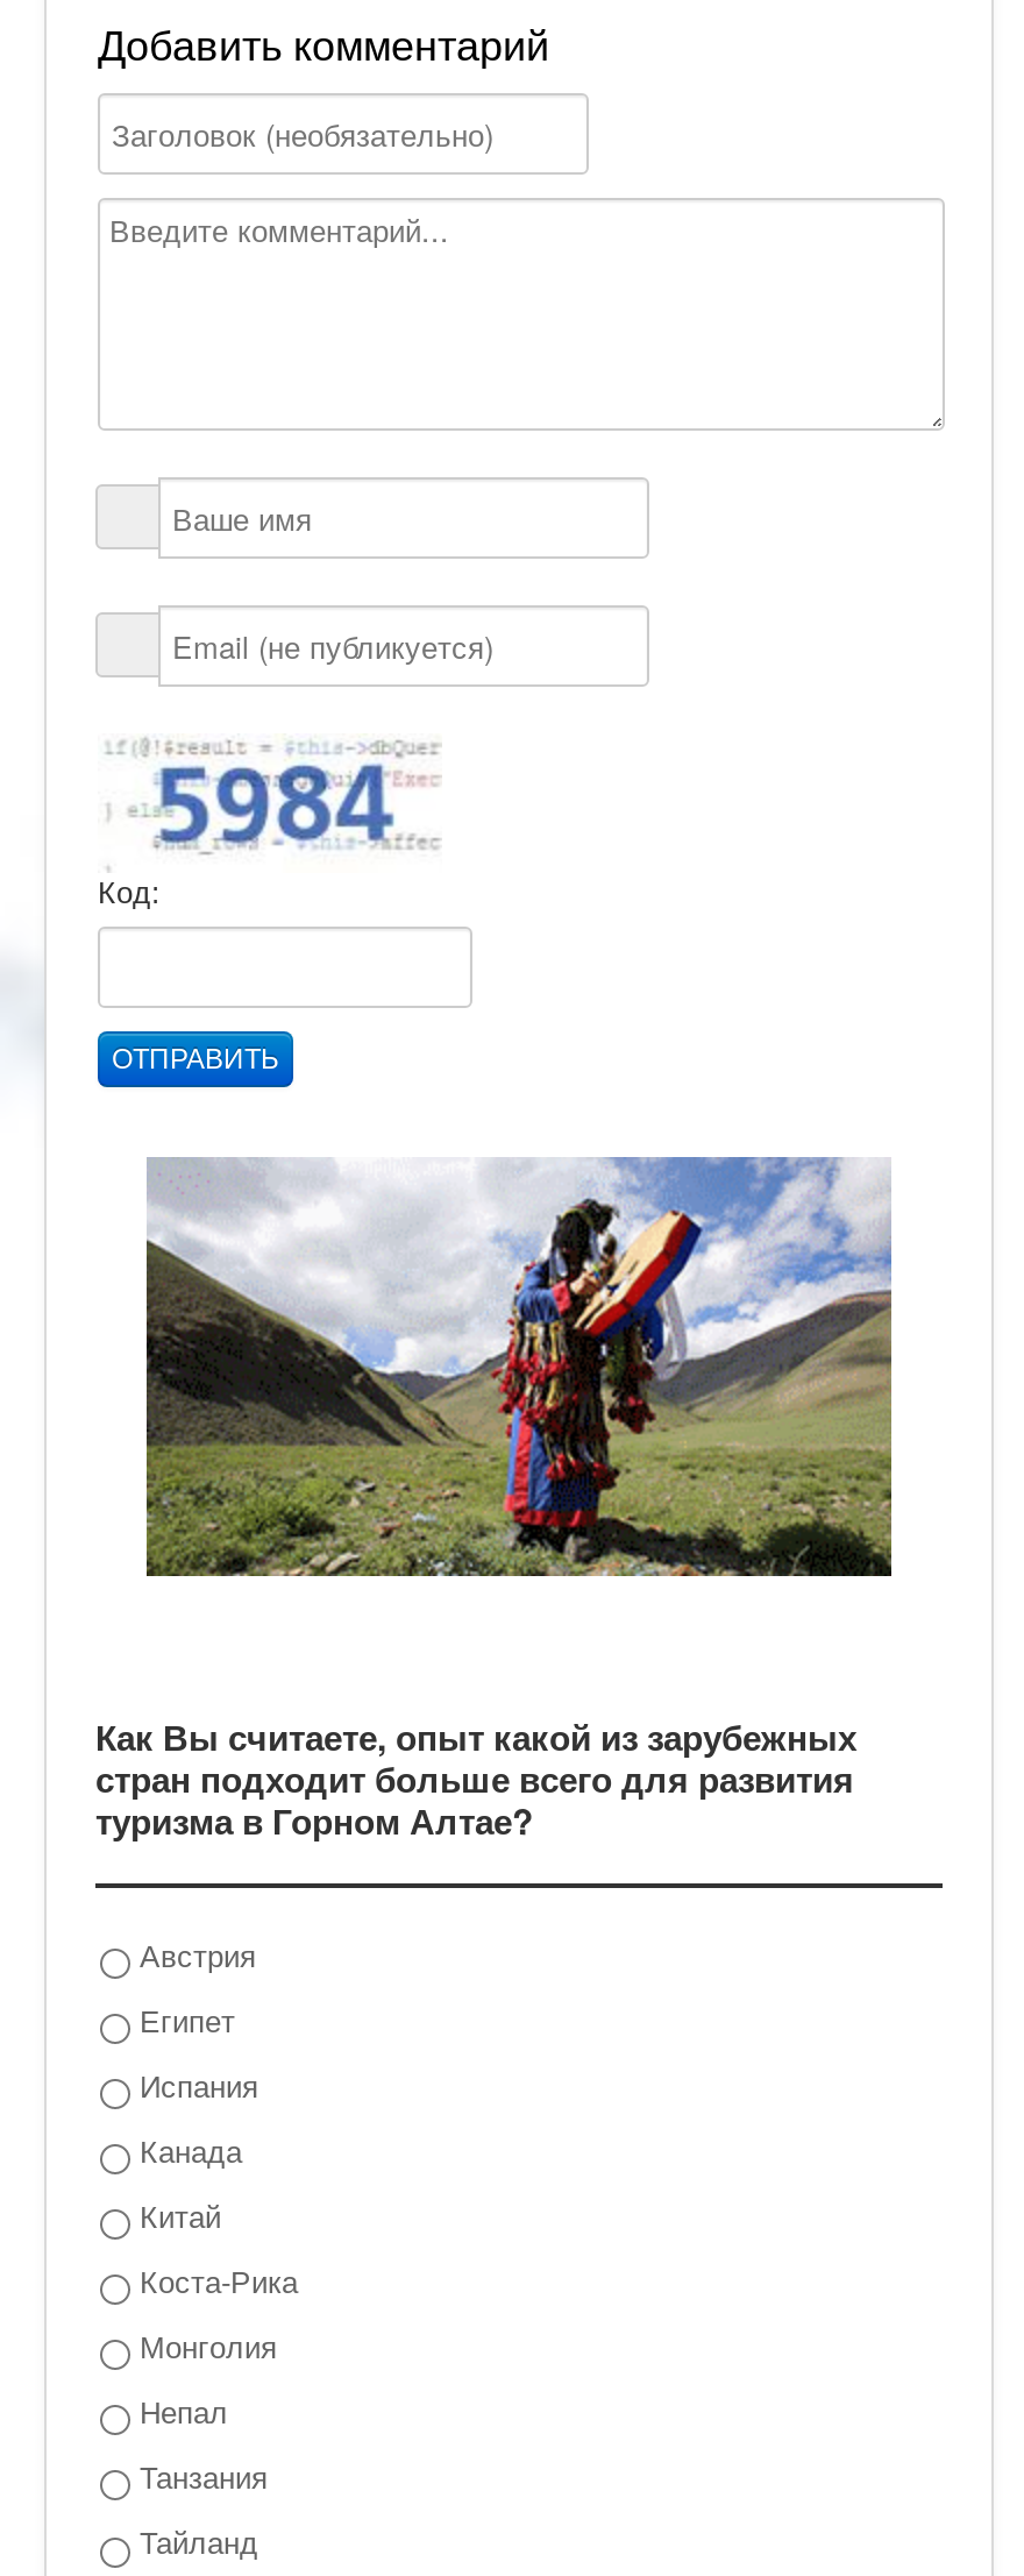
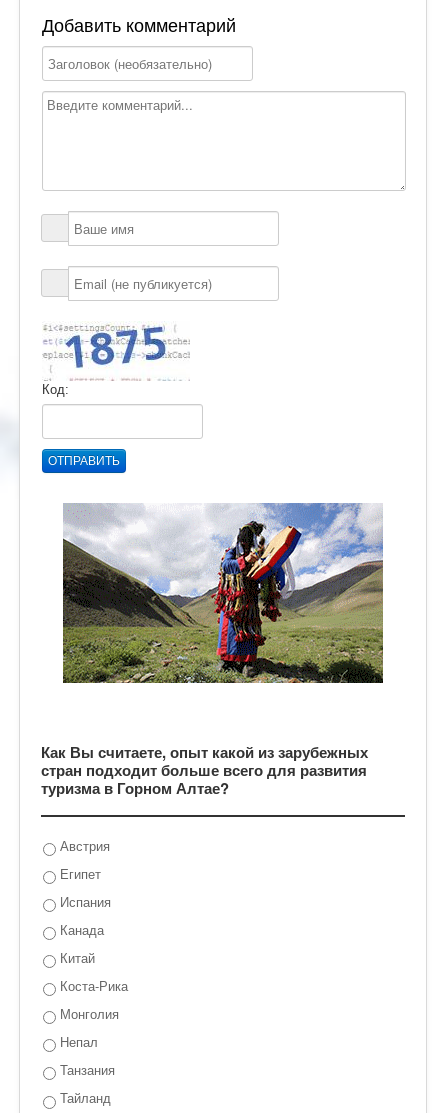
- [image]
+ [image]
